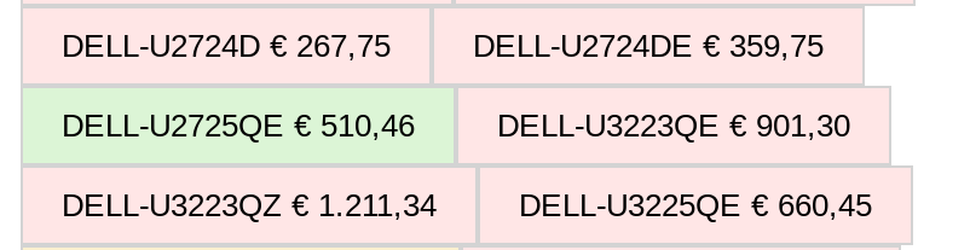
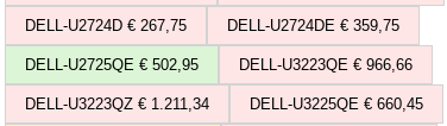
- DELL-U2725QE € 510,46
+ DELL-U2725QE € 502,95

- DELL-U3223QE € 901,30
+ DELL-U3223QE € 966,66
